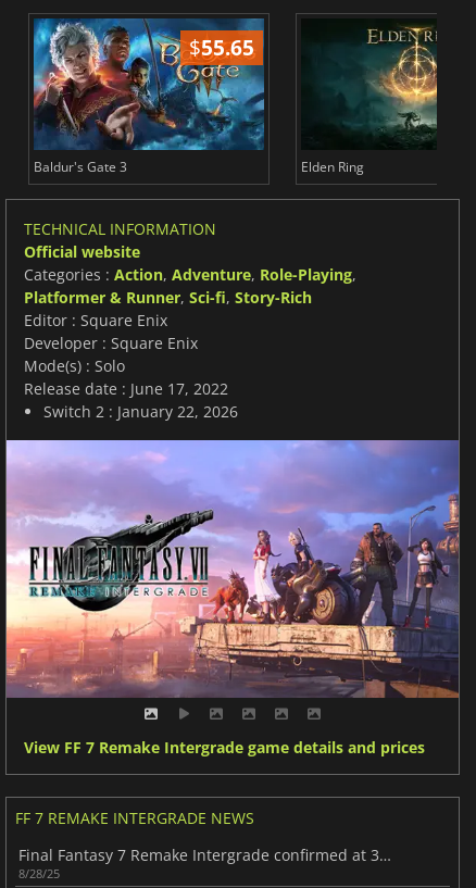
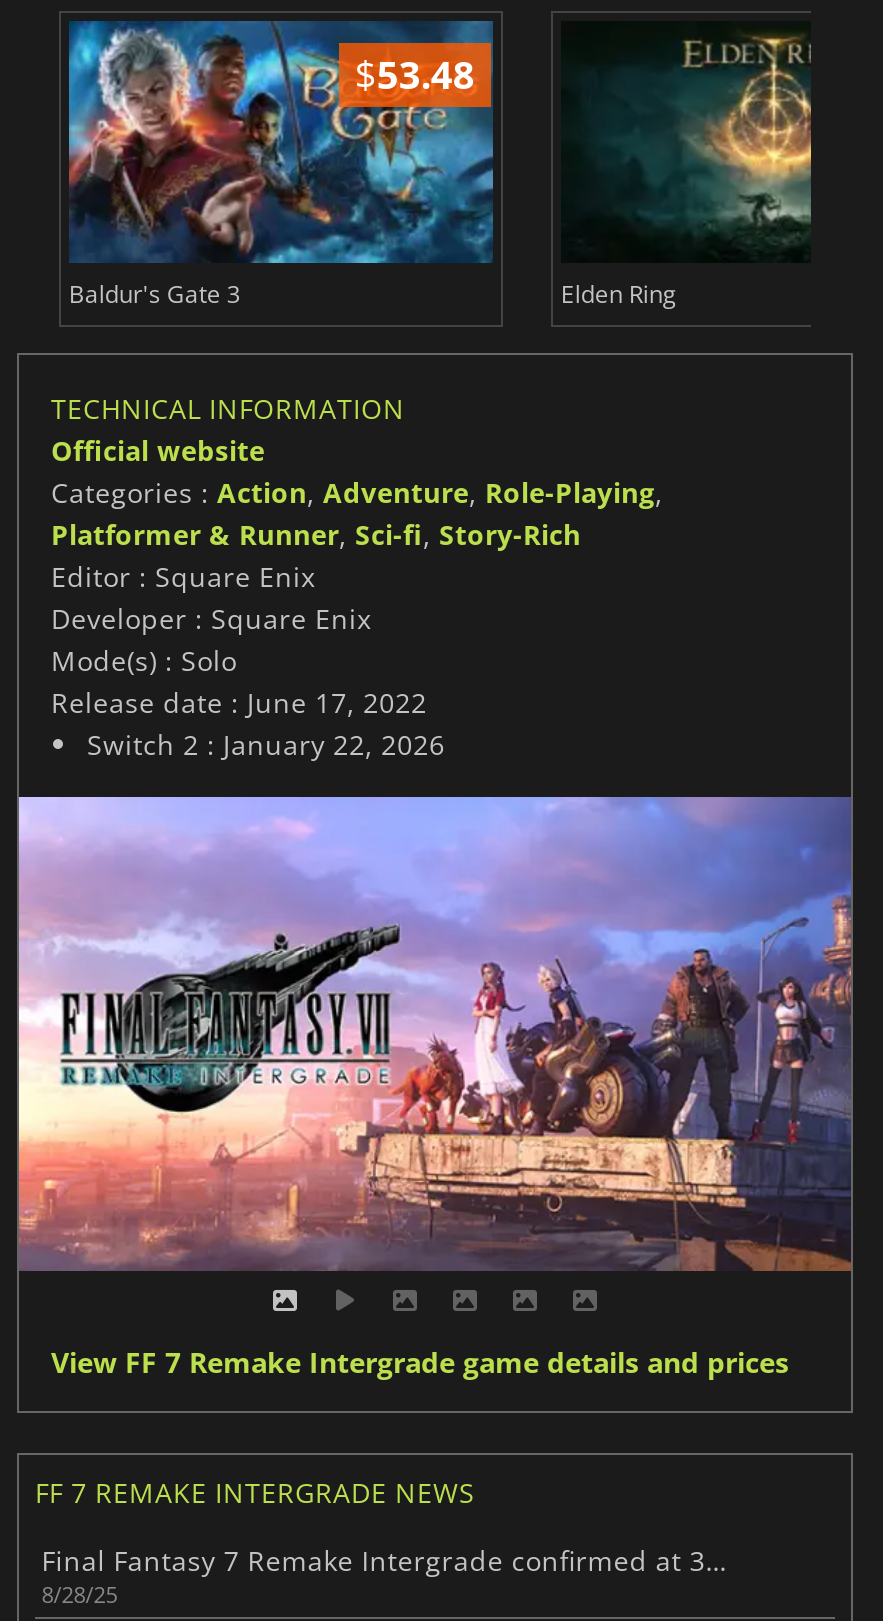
- $55.65
+ $53.48
